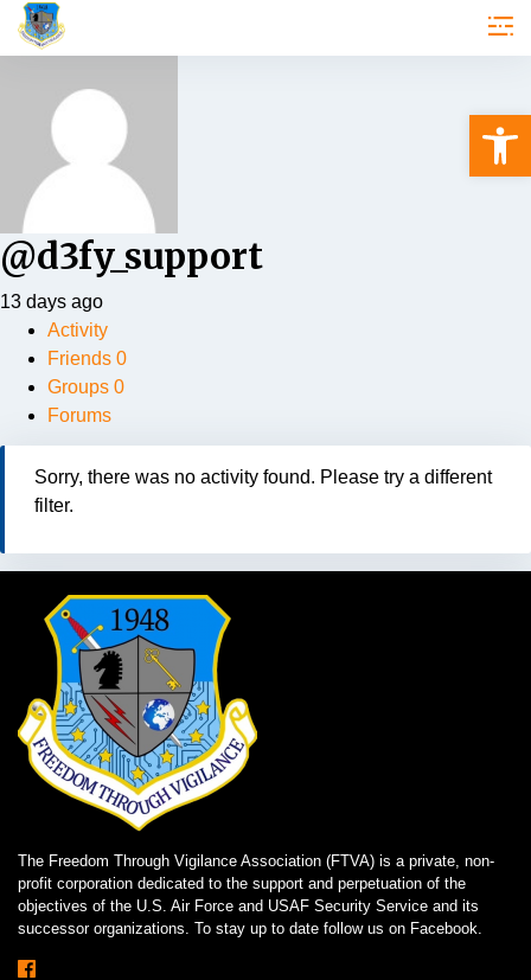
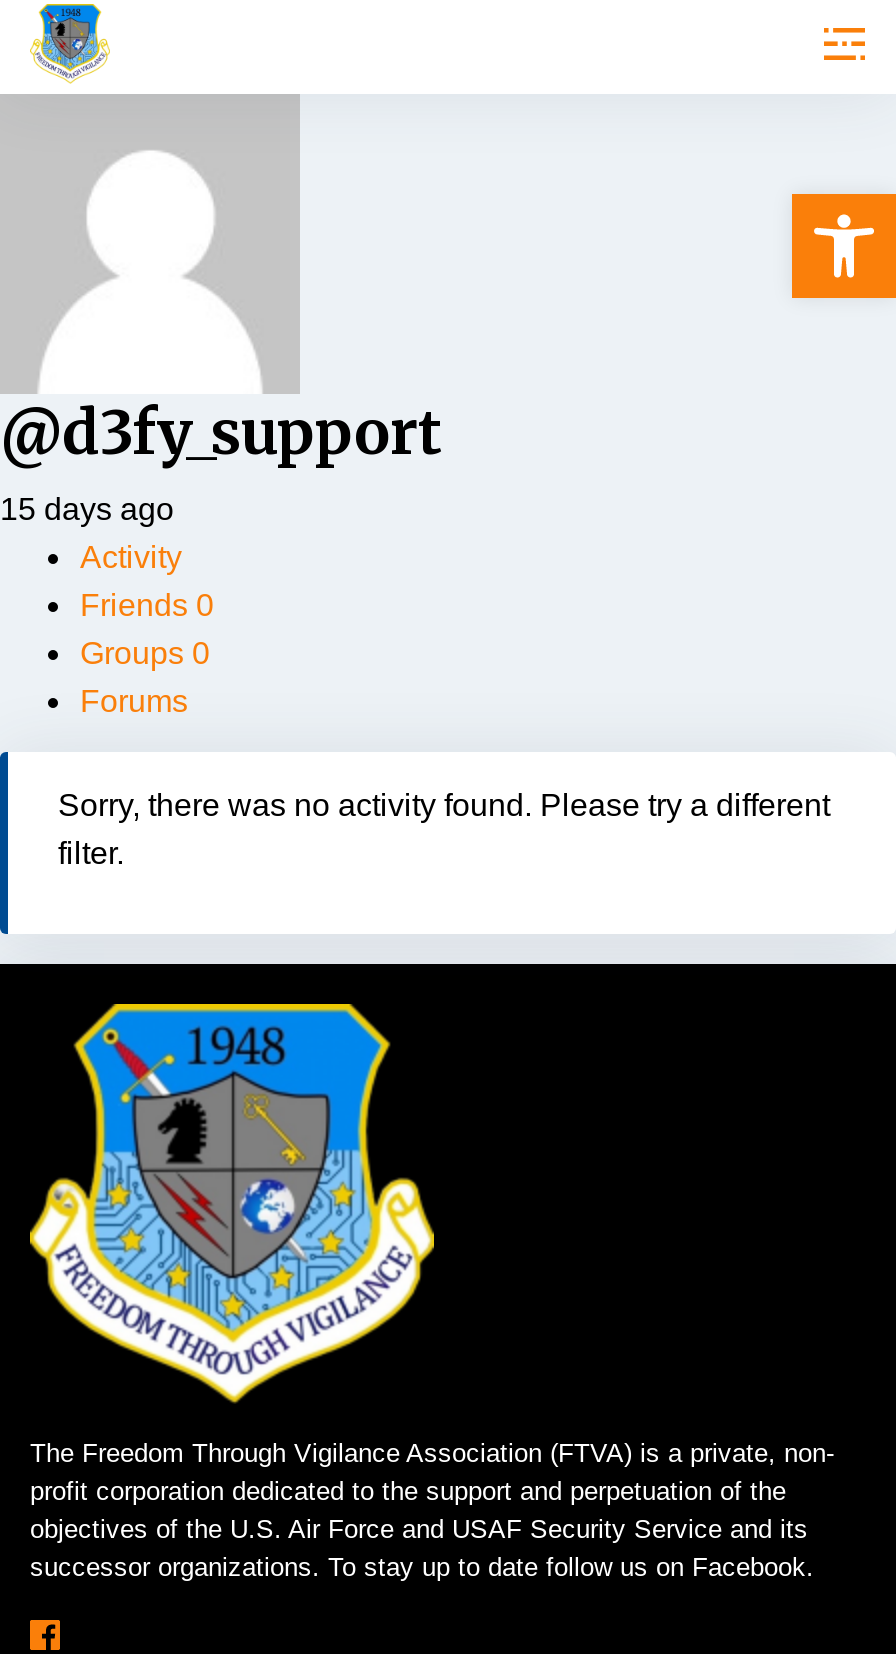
- 13 days ago
+ 15 days ago
